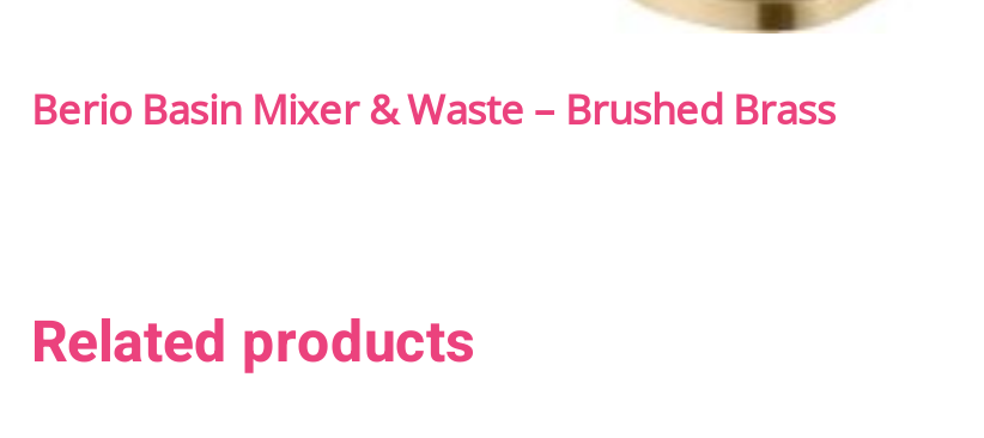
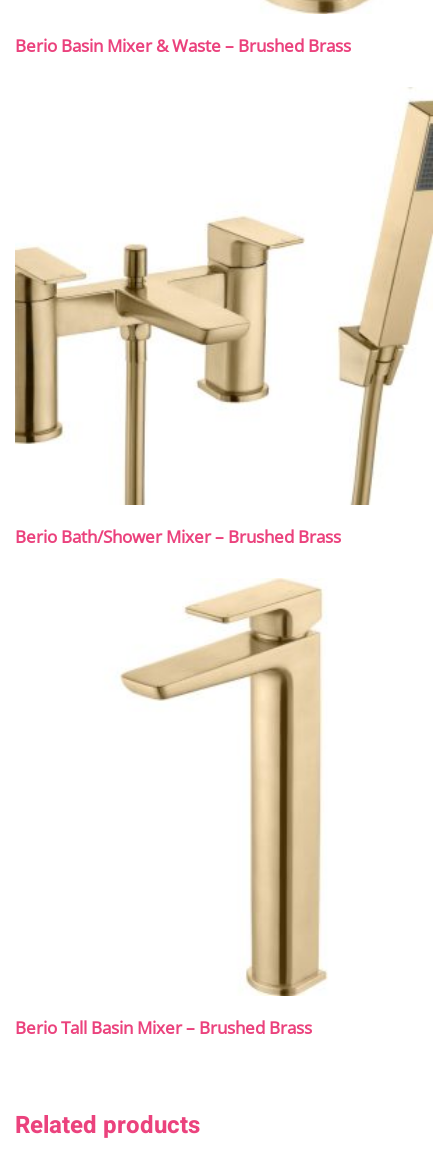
+ [image]

+ [image]
+ Berio Bath/Shower Mixer – Brushed Brass

+ [image]
+ Berio Tall Basin Mixer – Brushed Brass
